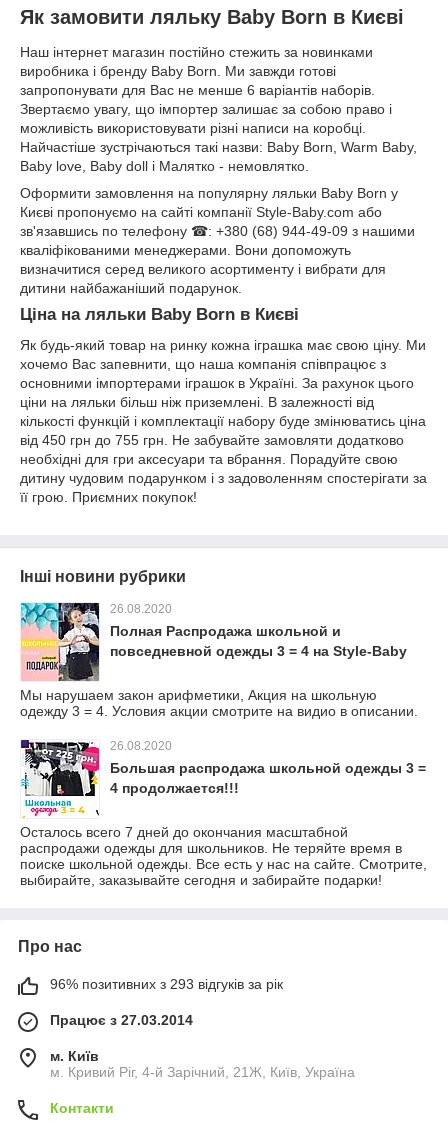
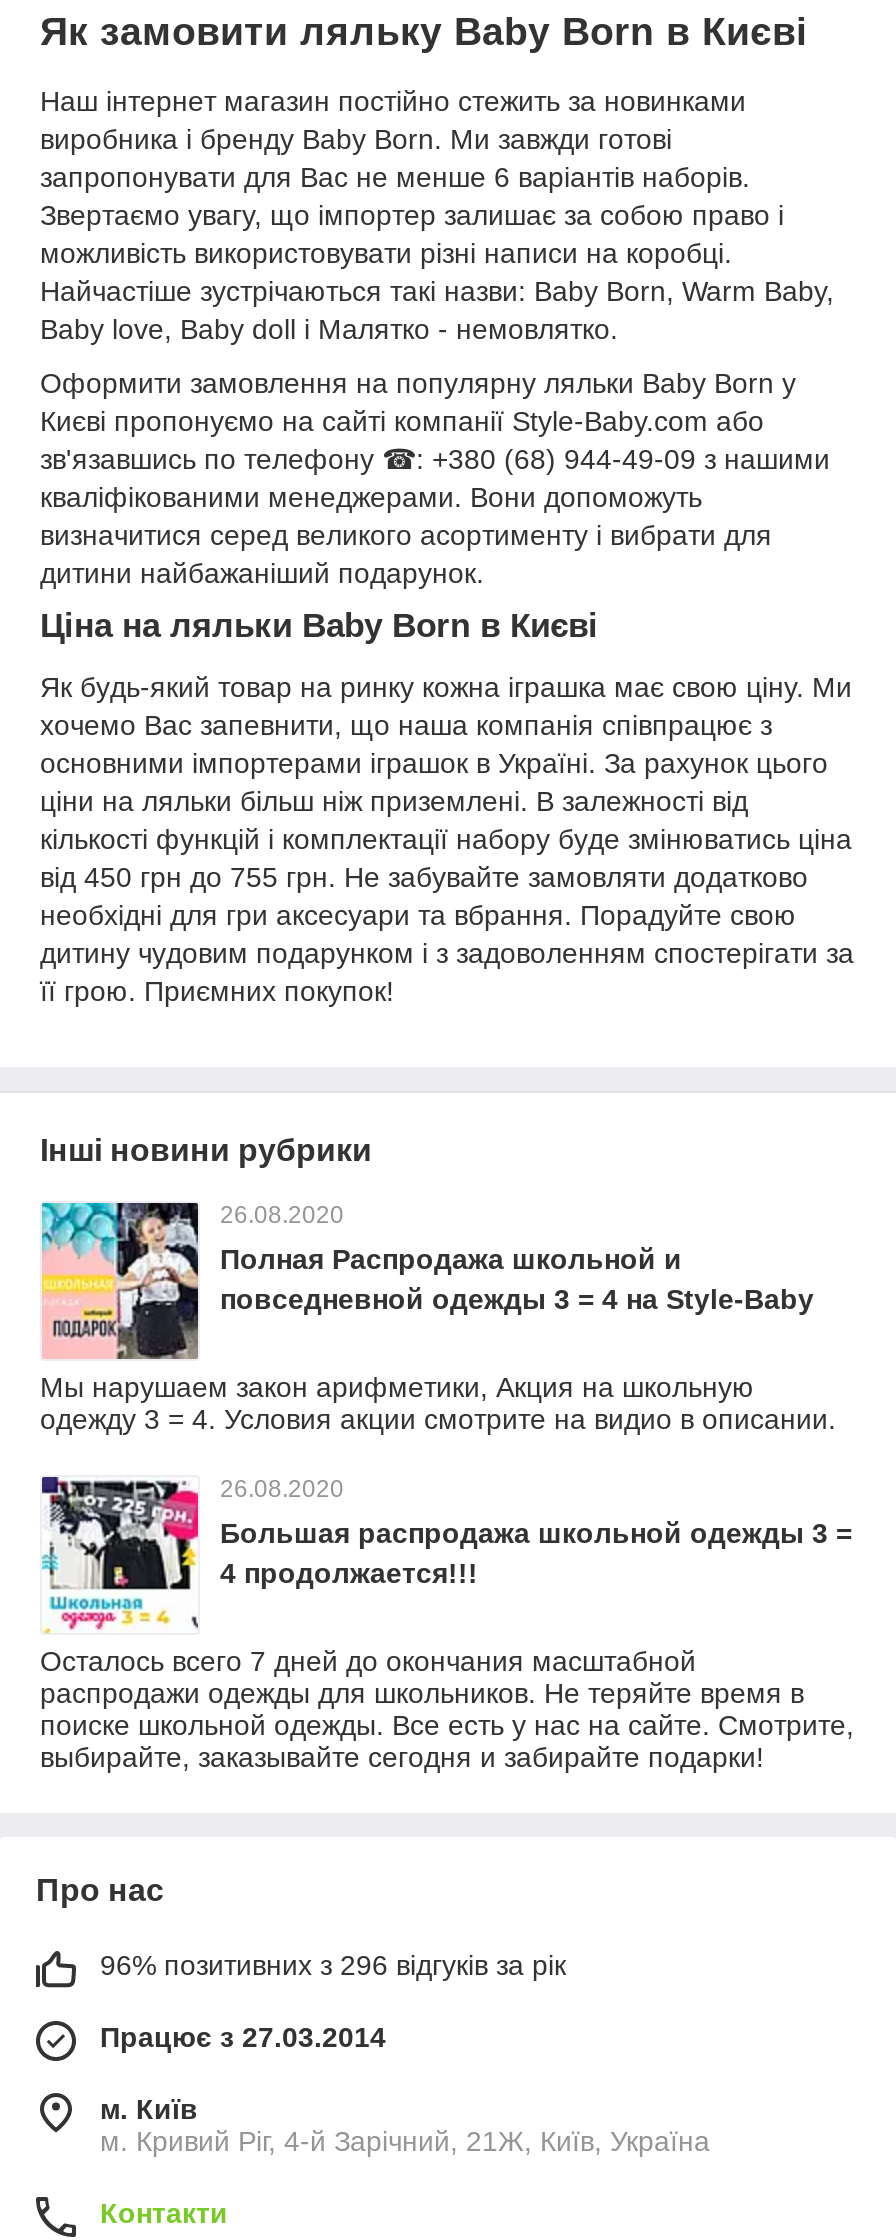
- 96% позитивних з 293 відгуків за рік
+ 96% позитивних з 296 відгуків за рік
